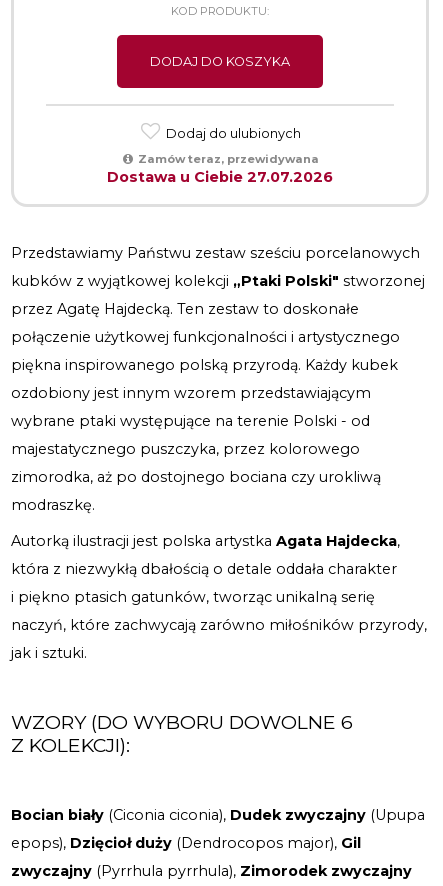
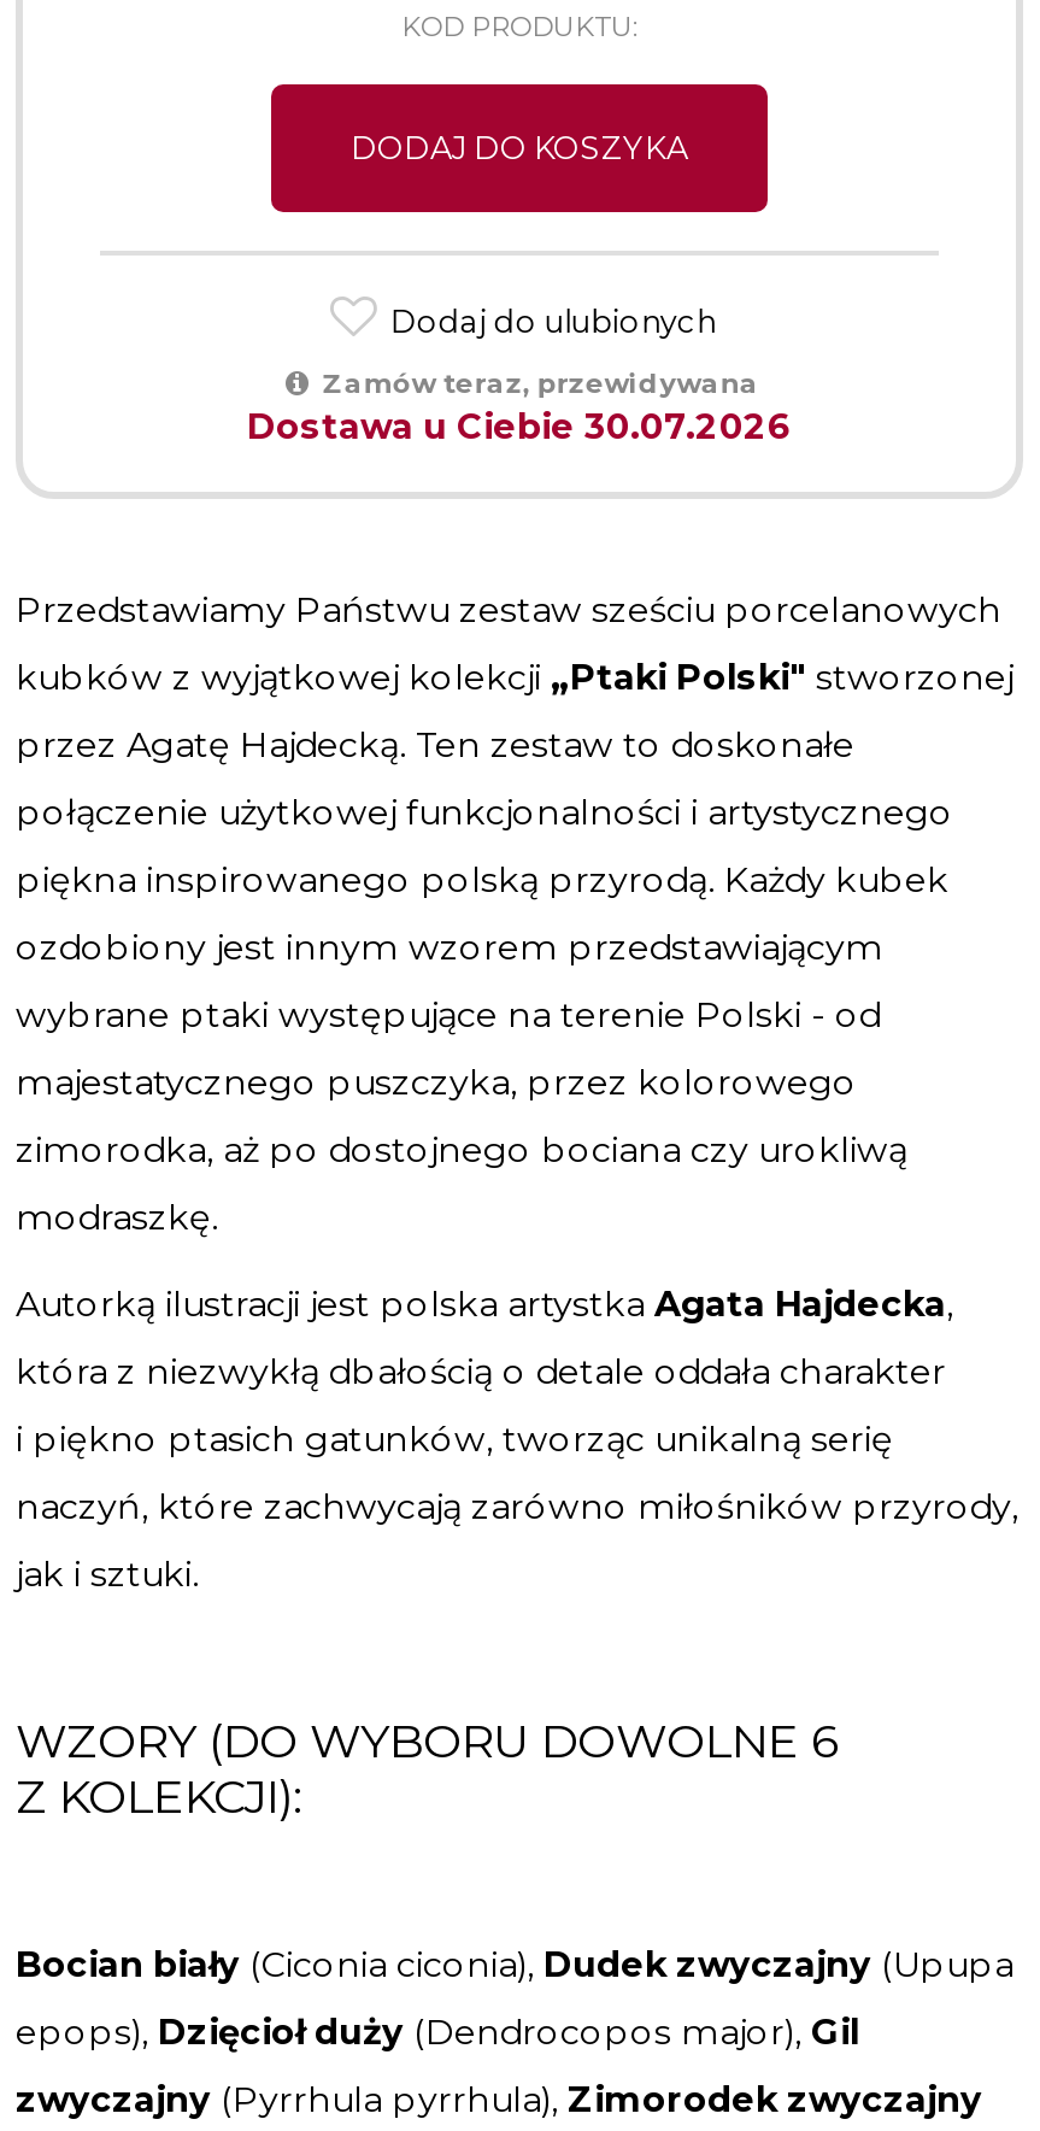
- Dostawa u Ciebie 27.07.2026
+ Dostawa u Ciebie 30.07.2026
